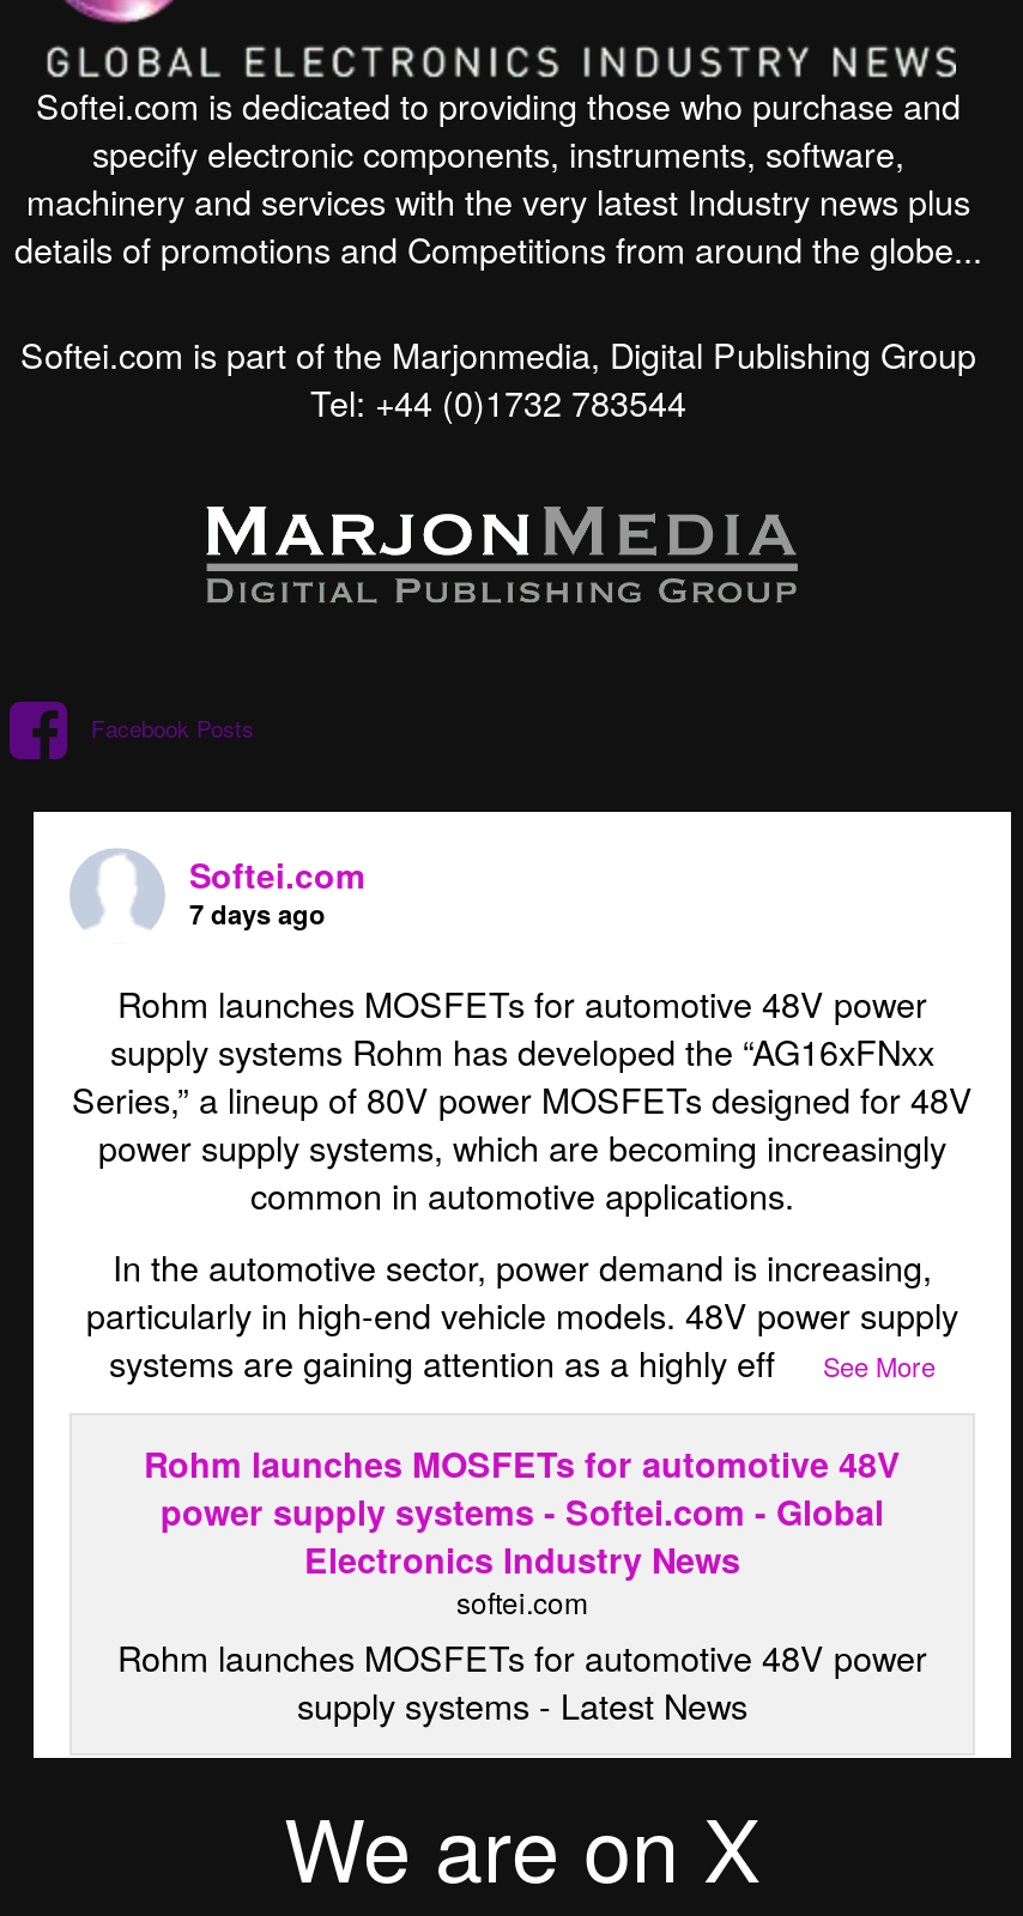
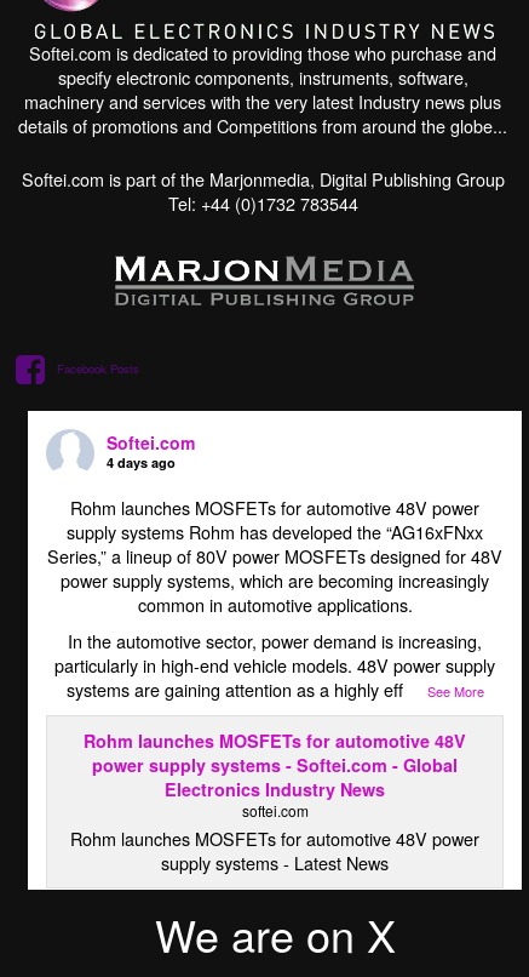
- 7 days ago
+ 4 days ago
